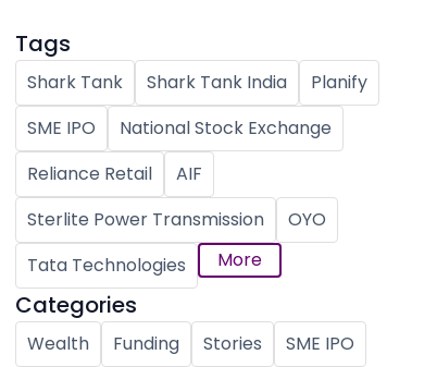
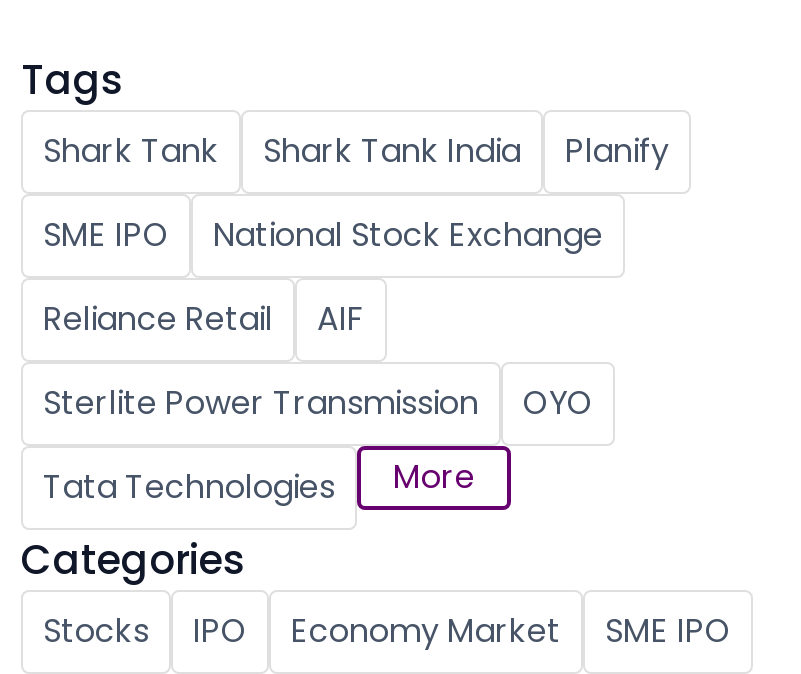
- Wealth
- Funding
- Stories
+ Stocks
+ IPO
+ Economy Market
